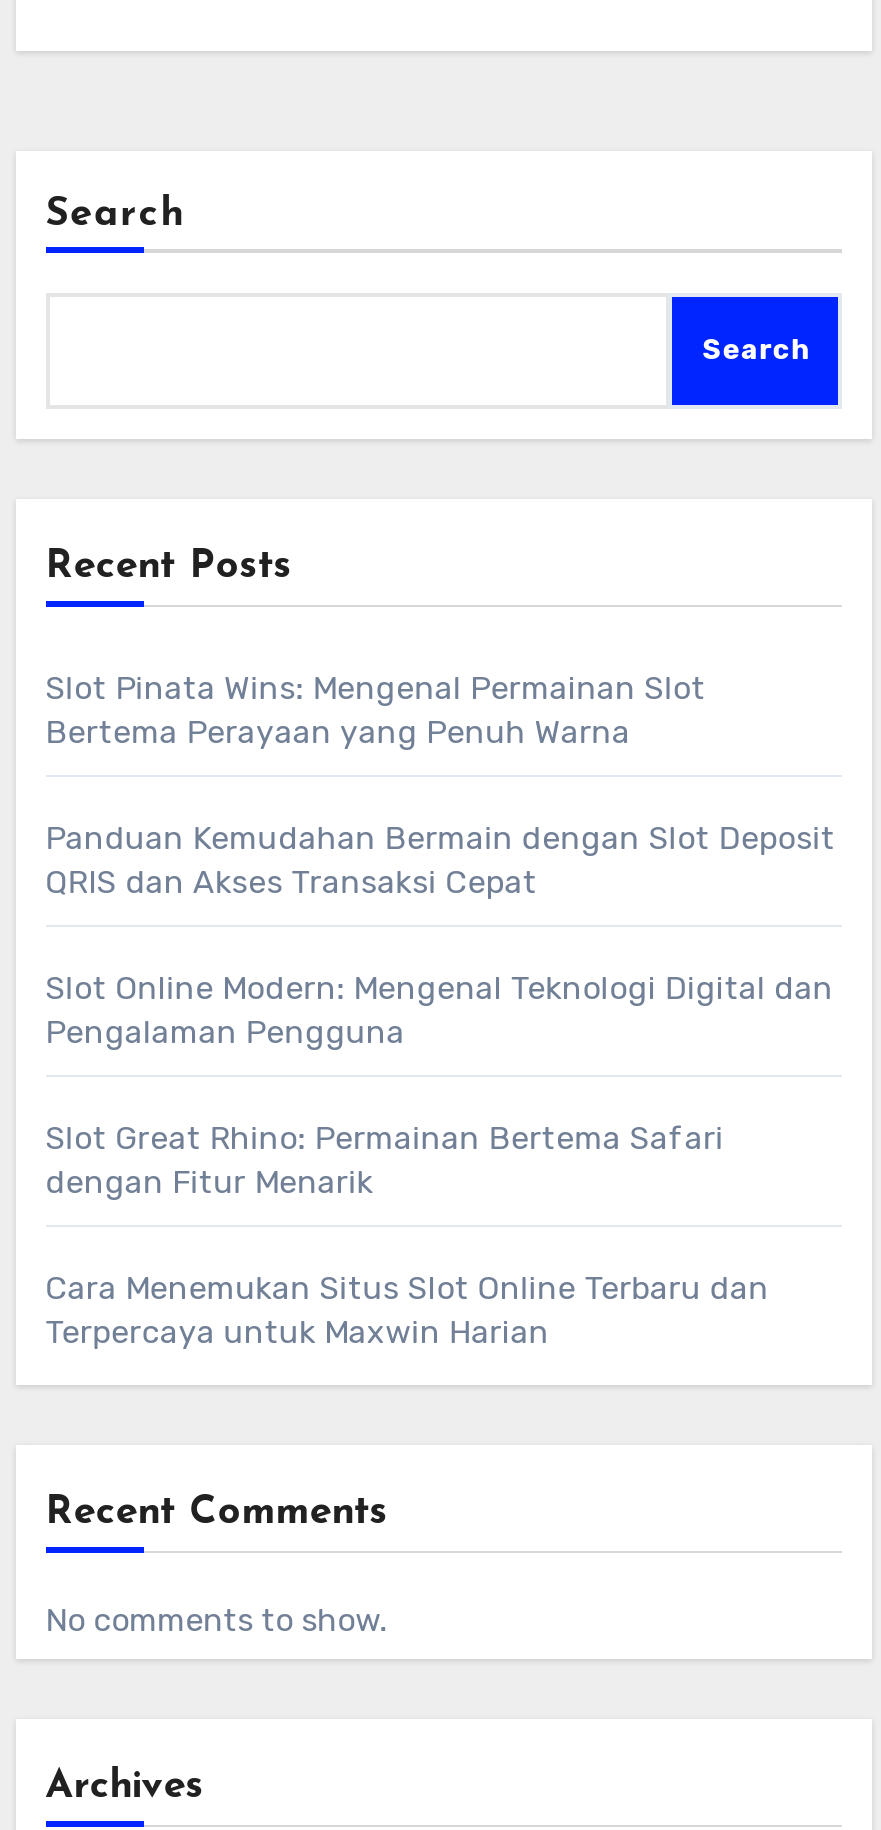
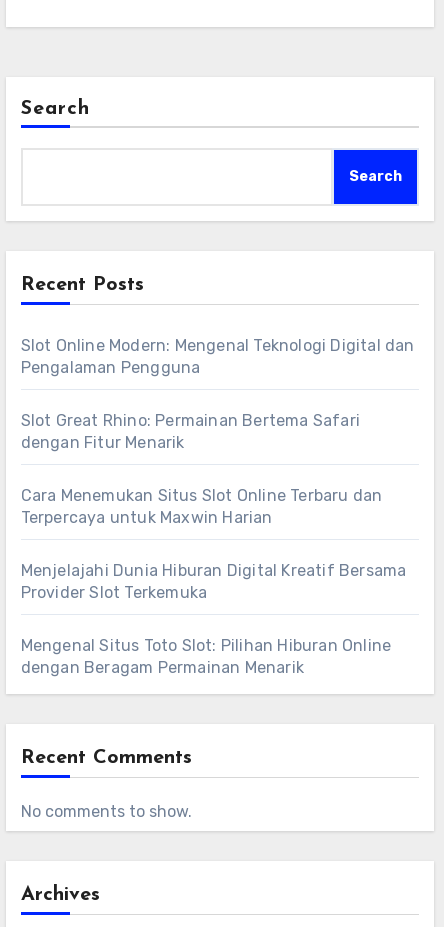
- Slot Pinata Wins: Mengenal Permainan Slot
- Bertema Perayaan yang Penuh Warna
- Panduan Kemudahan Bermain dengan Slot Deposit
- QRIS dan Akses Transaksi Cepat

moved up: Slot Online Modern: Mengenal Teknologi Digital dan | Pengalaman Pengguna | Slot Great Rhino: Permainan Bertema Safari | dengan Fitur Menarik | Cara Menemukan Situs Slot Online Terbaru dan | Terpercaya untuk Maxwin Harian

+ Menjelajahi Dunia Hiburan Digital Kreatif Bersama
+ Provider Slot Terkemuka
+ Mengenal Situs Toto Slot: Pilihan Hiburan Online
+ dengan Beragam Permainan Menarik
